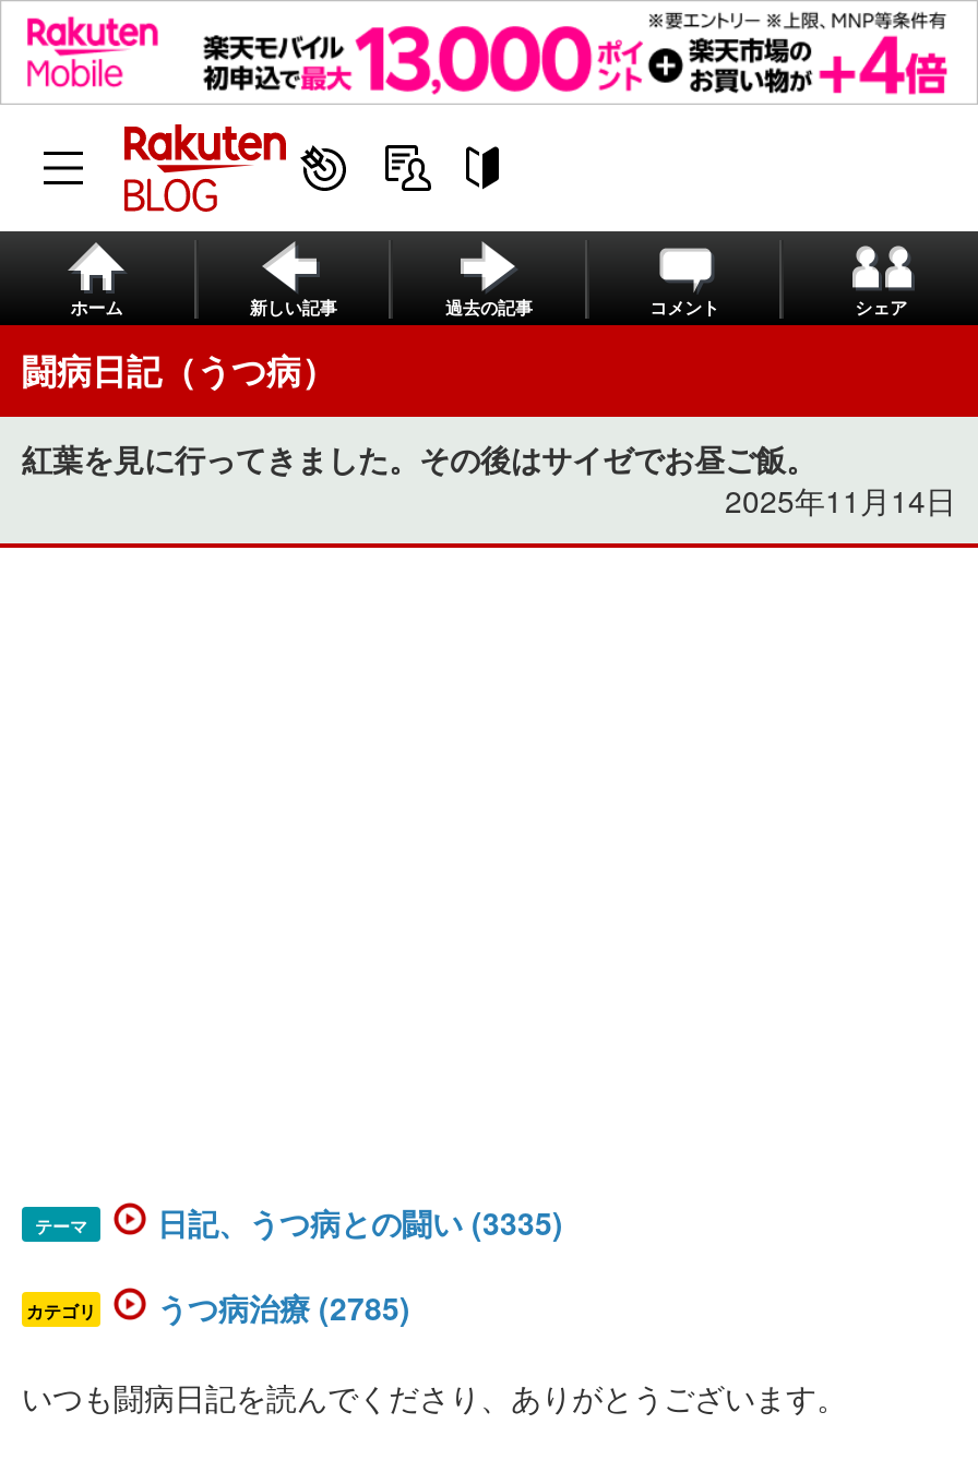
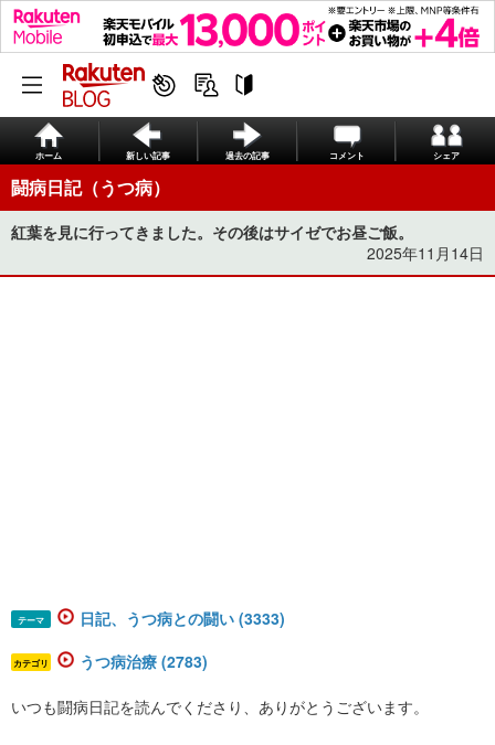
- 日記、うつ病との闘い (3335)
+ 日記、うつ病との闘い (3333)

- うつ病治療 (2785)
+ うつ病治療 (2783)
